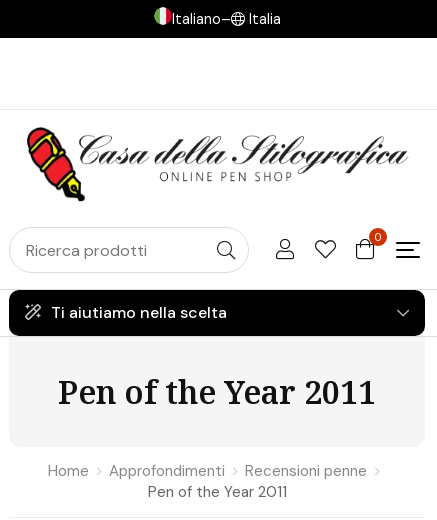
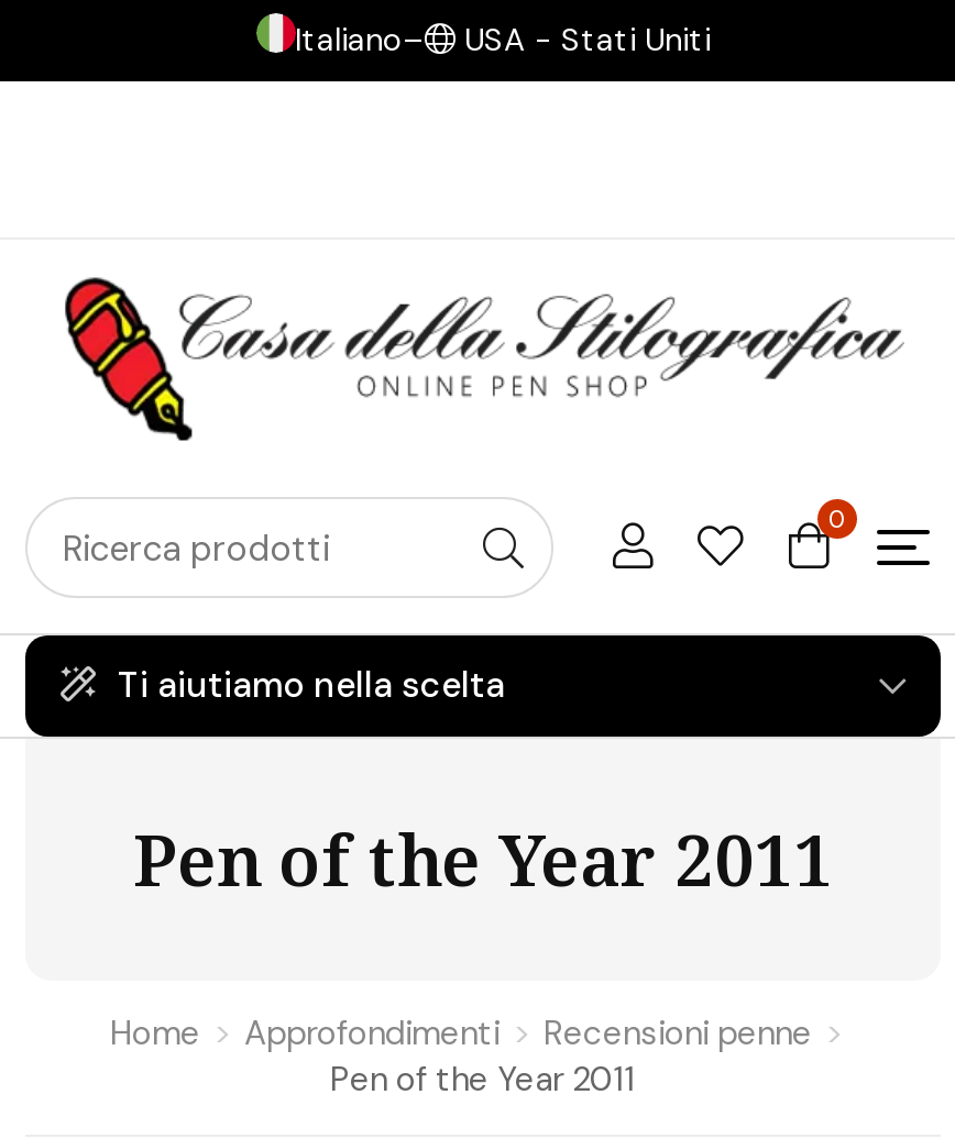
- Italia
+ USA - Stati Uniti
